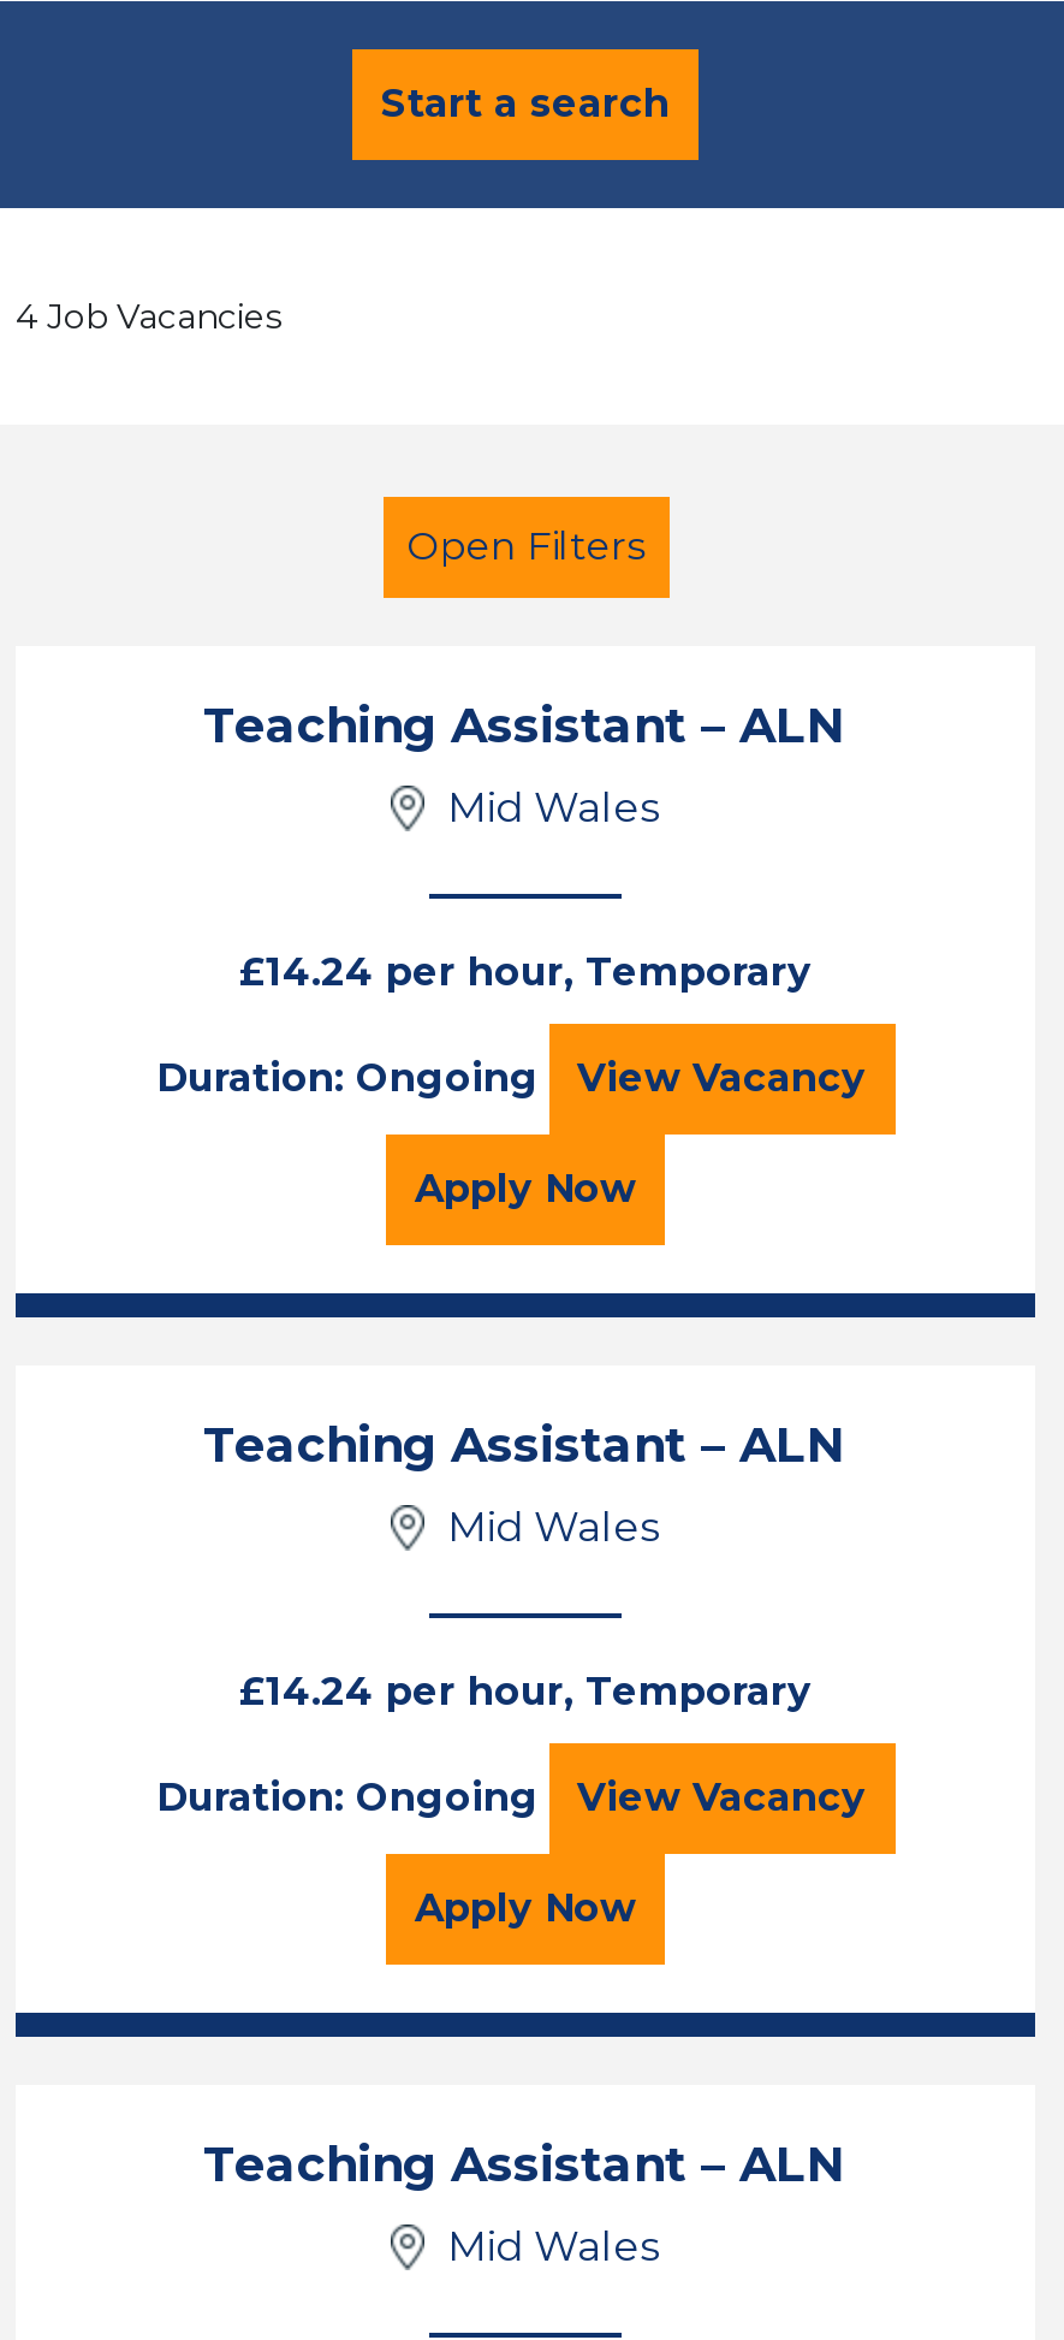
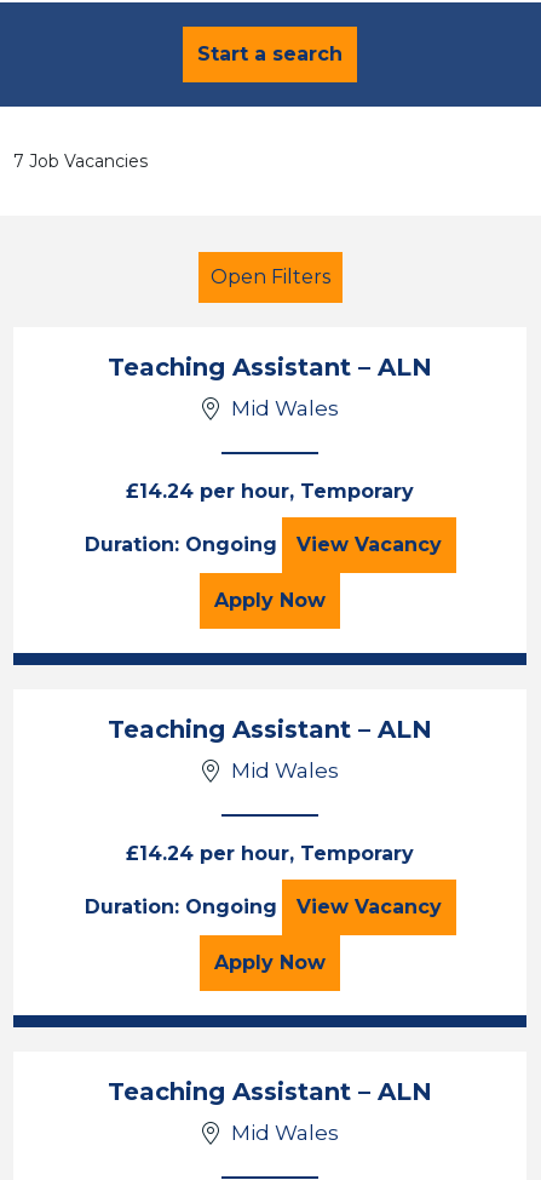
- 4 Job Vacancies
+ 7 Job Vacancies
